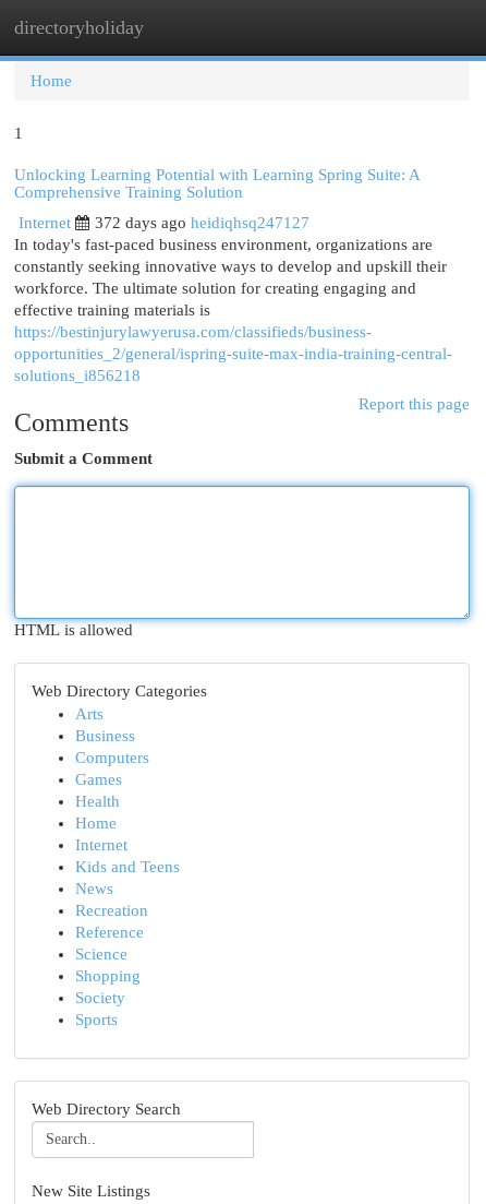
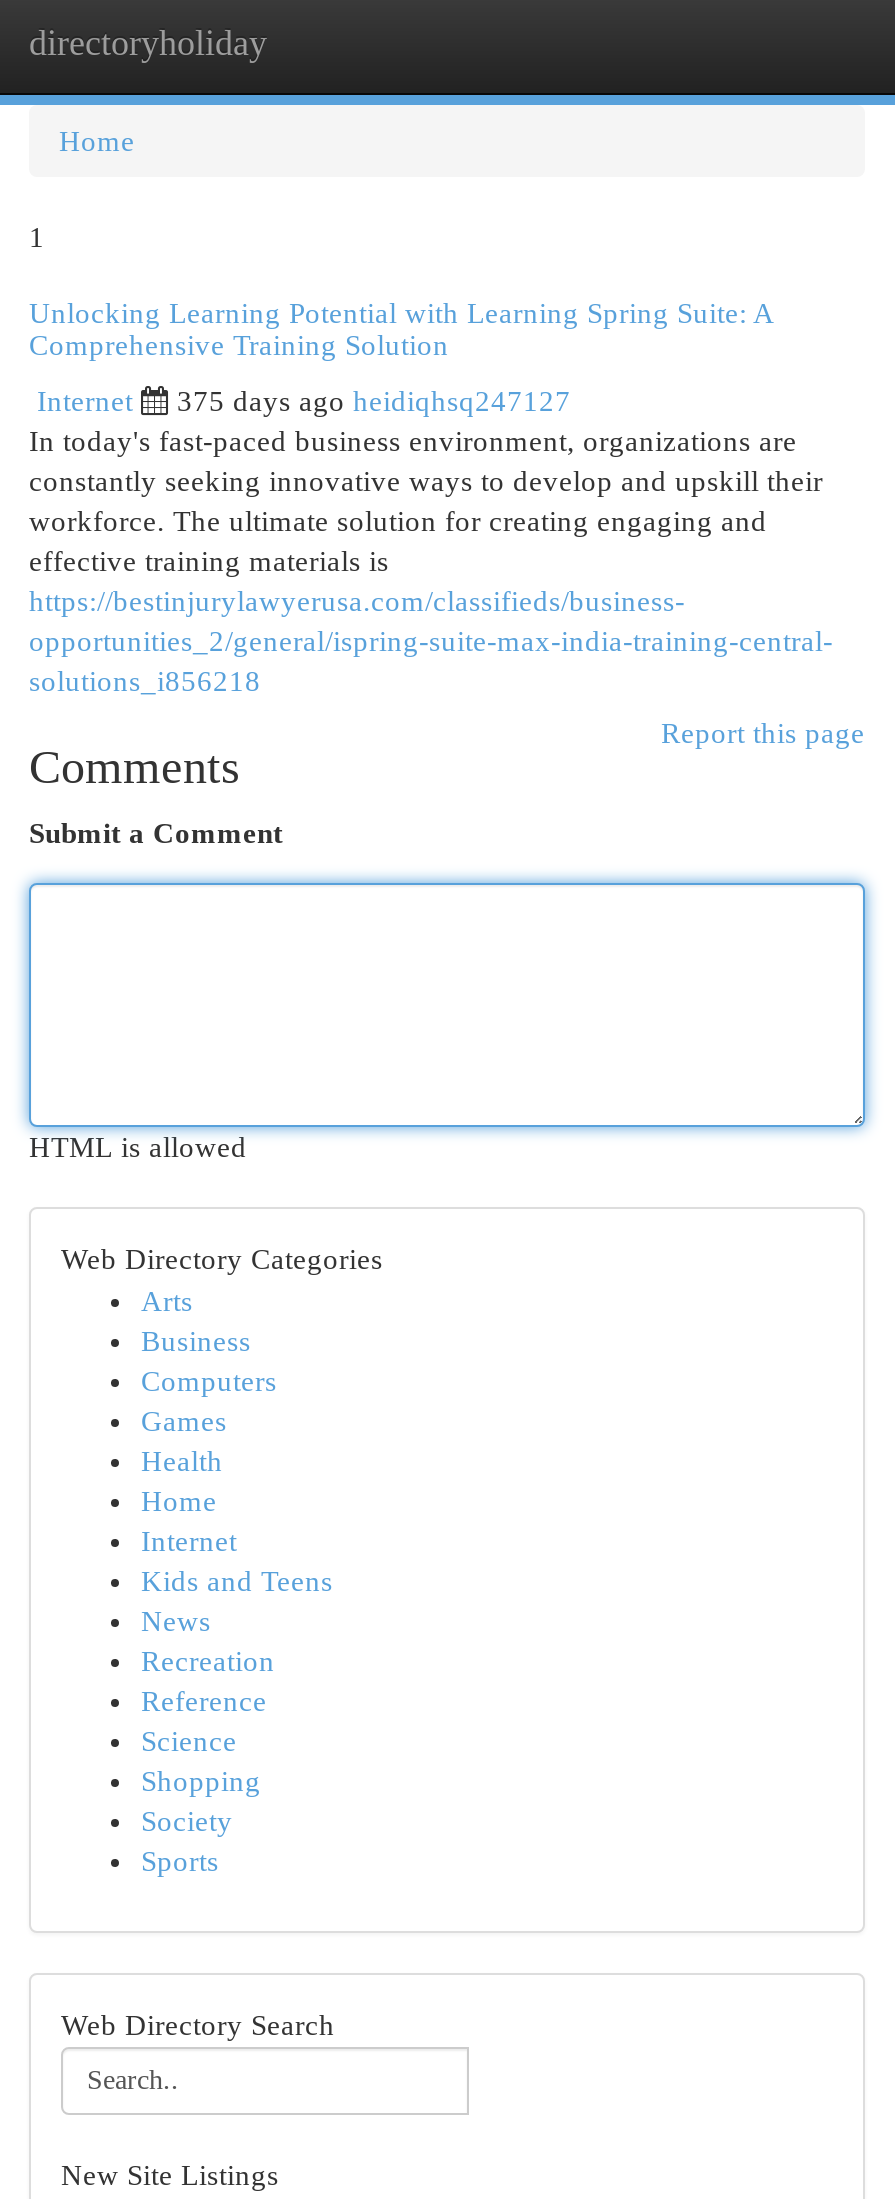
- 372 days ago heidiqhsq247127
+ 375 days ago heidiqhsq247127
